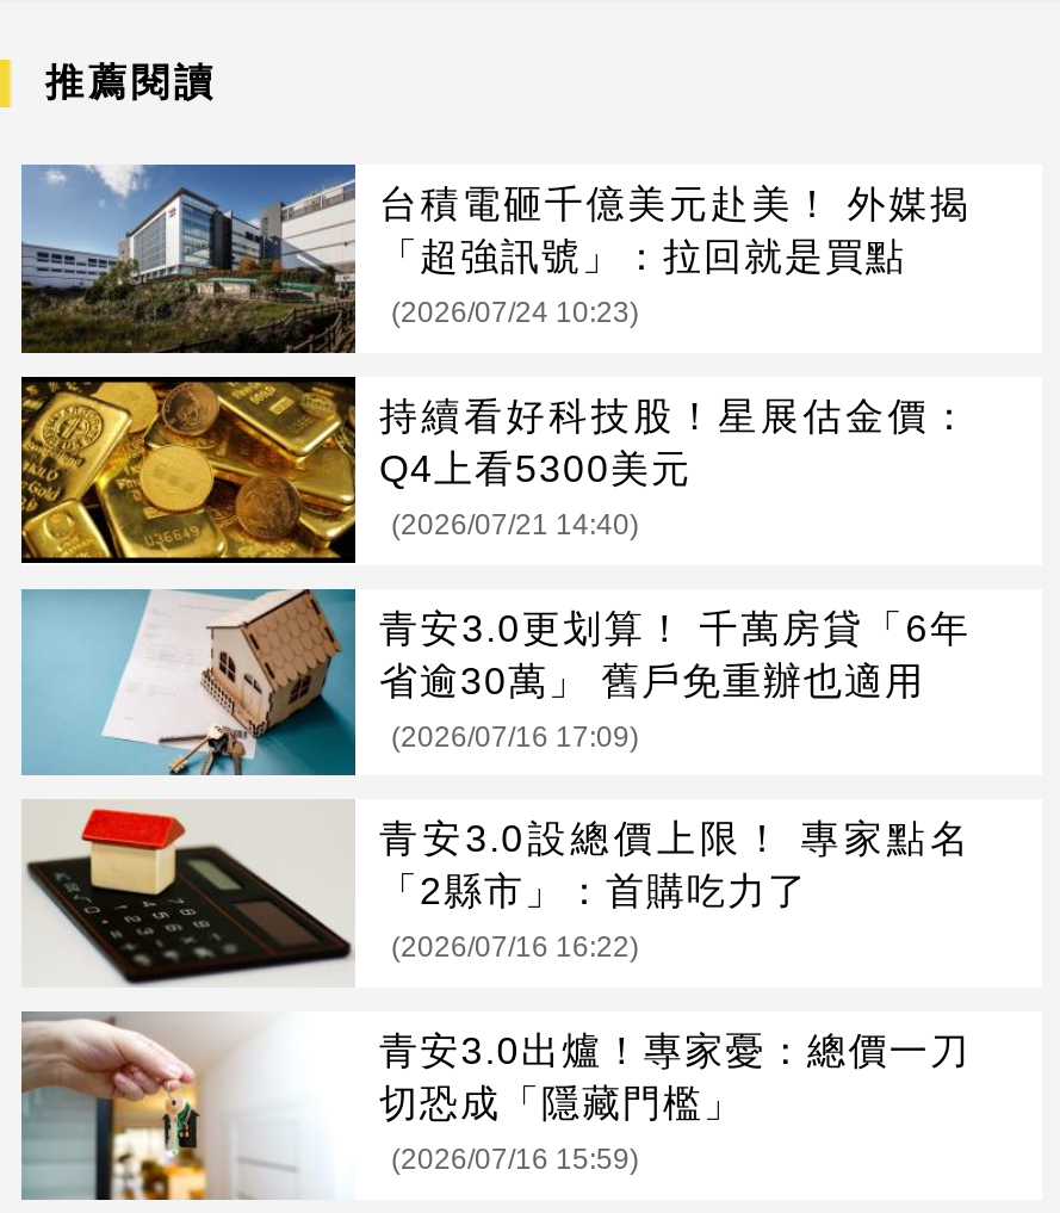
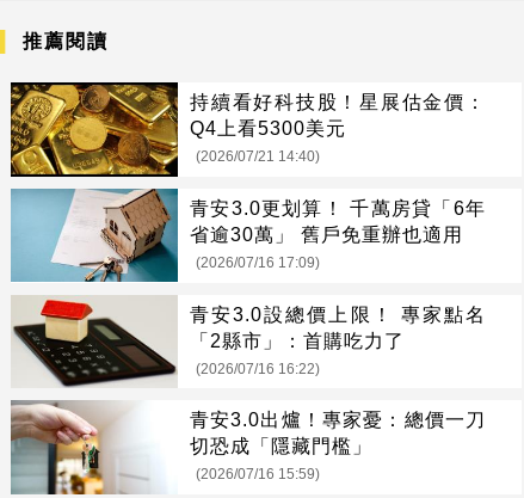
- [image]
- 台積電砸千億美元赴美！ 外媒揭
- 「超強訊號」：拉回就是買點
- (2026/07/24 10:23)
